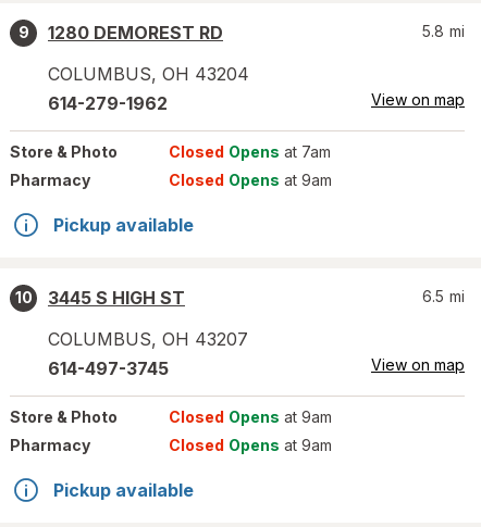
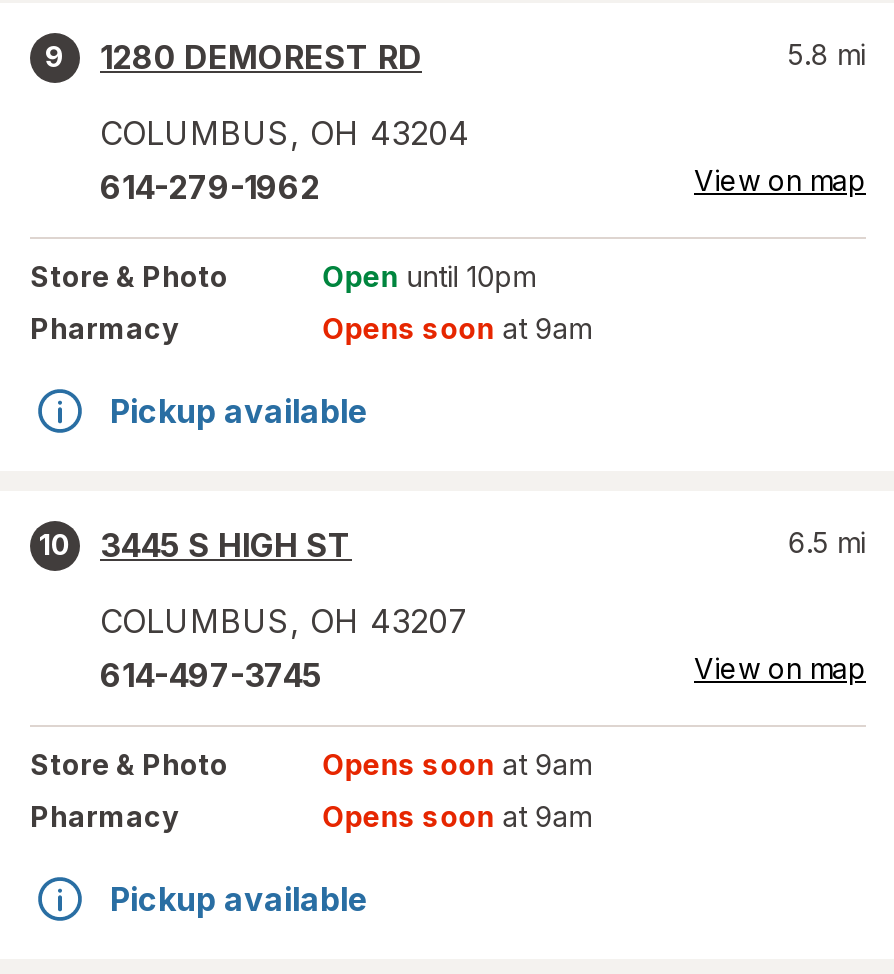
- Closed Opens at 7am
+ Open until 10pm

- Closed Opens at 9am
+ Opens soon at 9am

- Closed Opens at 9am
+ Opens soon at 9am

- Closed Opens at 9am
+ Opens soon at 9am
